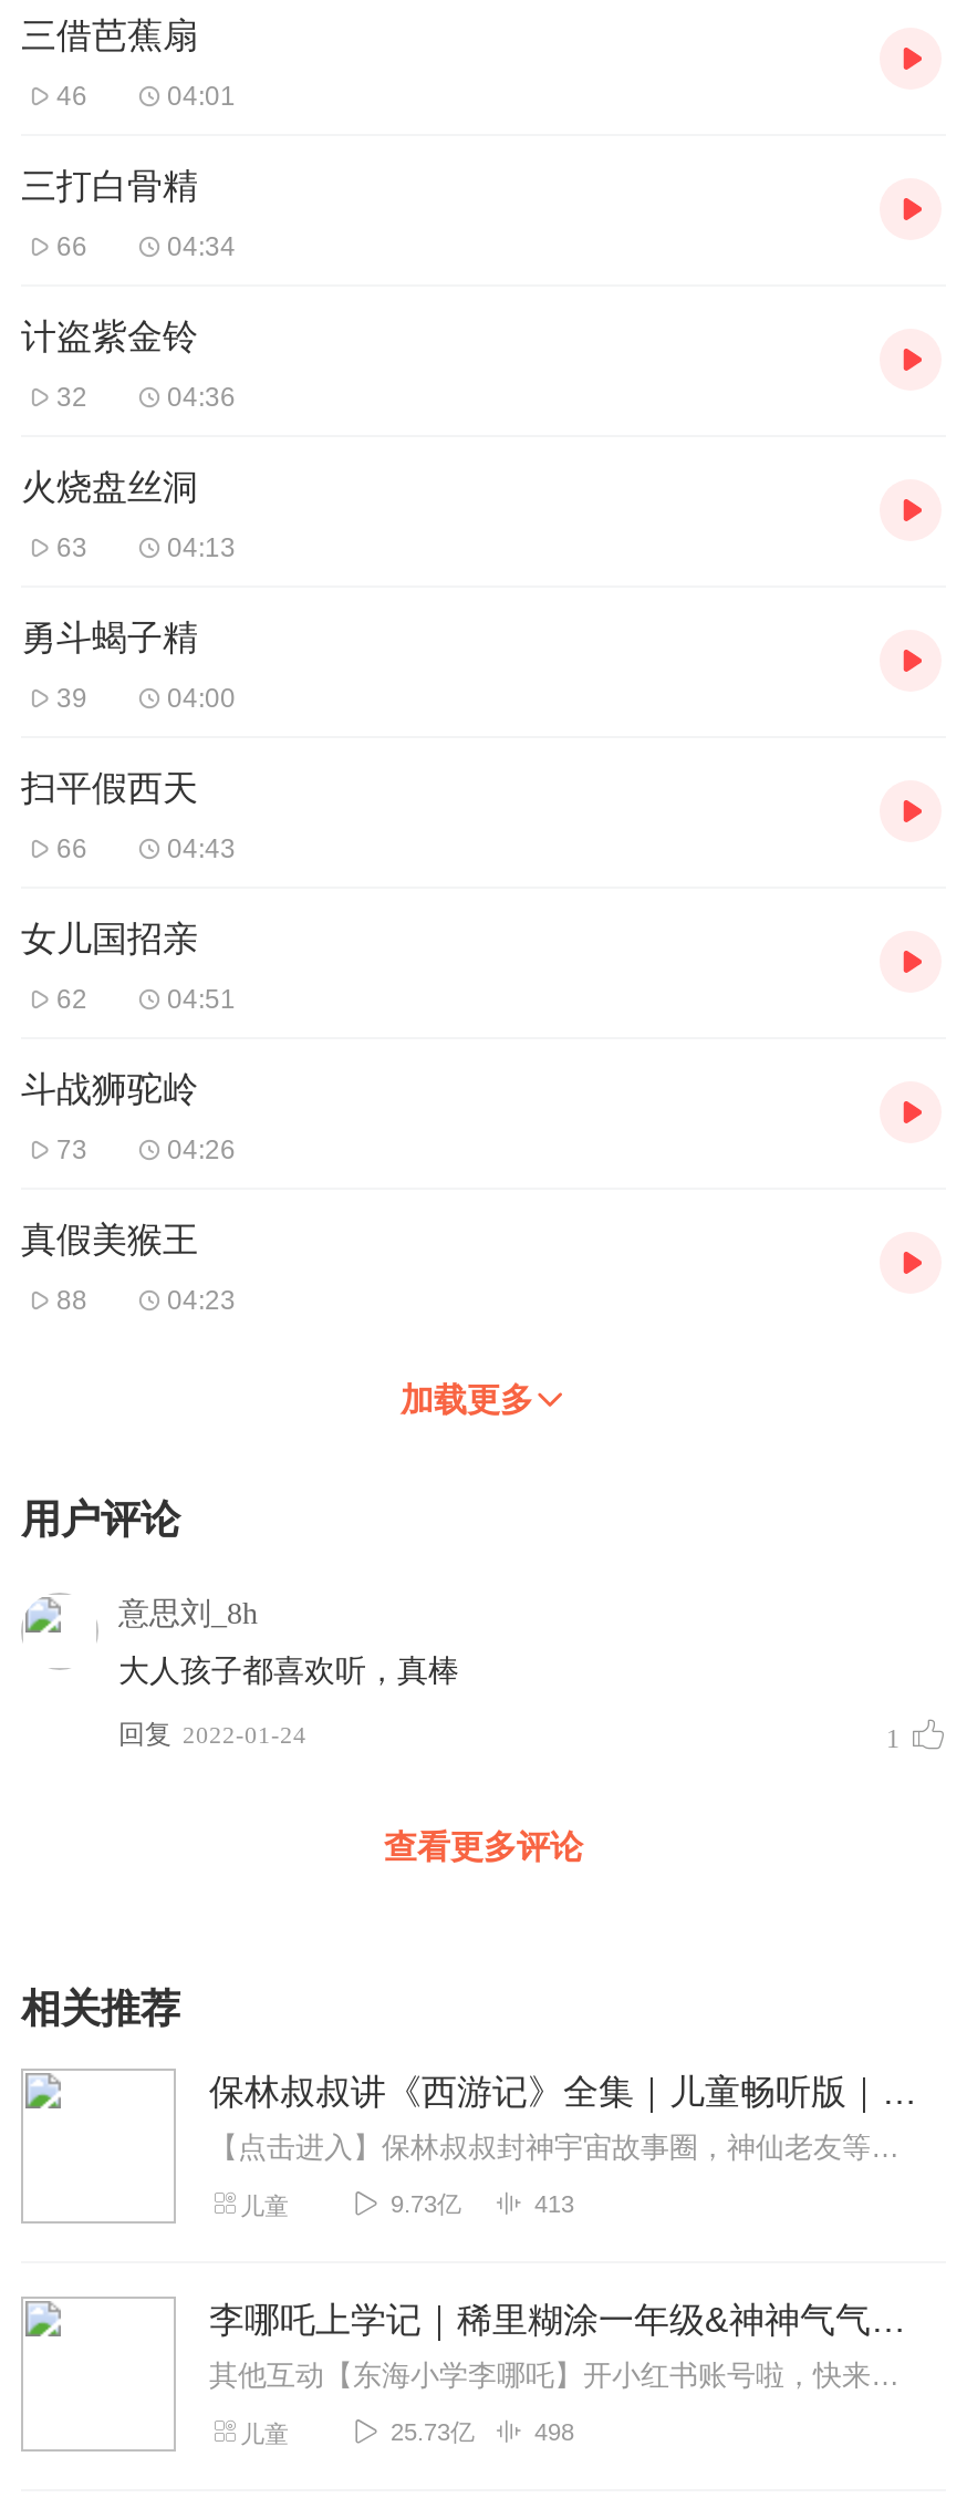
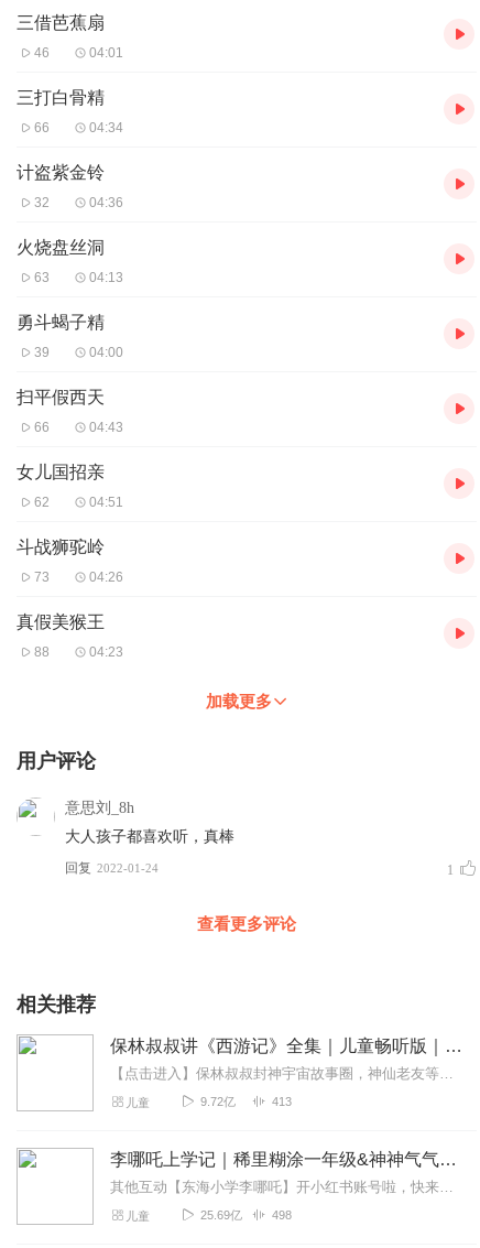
- 9.73亿
+ 9.72亿

- 25.73亿
+ 25.69亿
